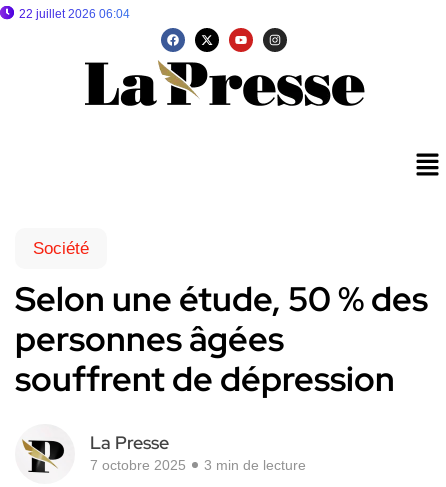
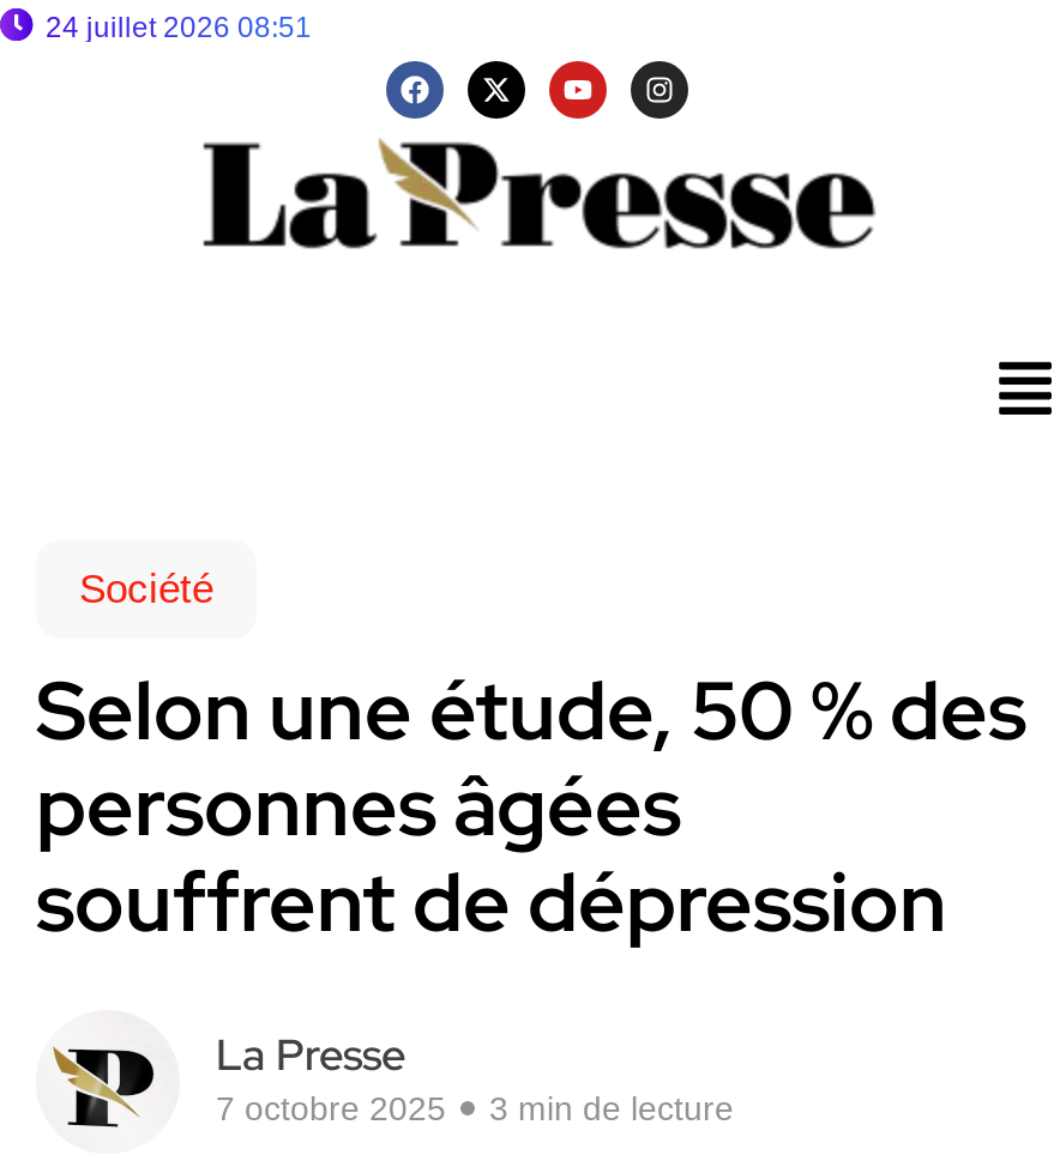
- 22 juillet 2026 06:04
+ 24 juillet 2026 08:51
